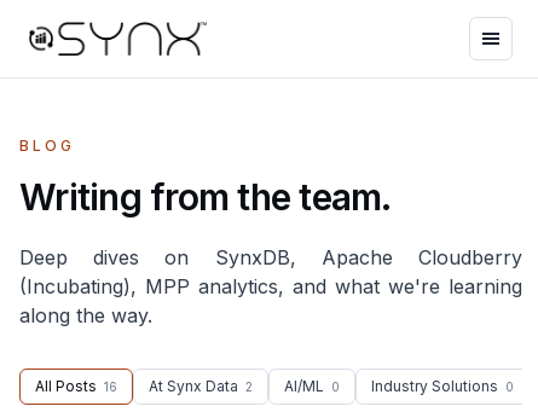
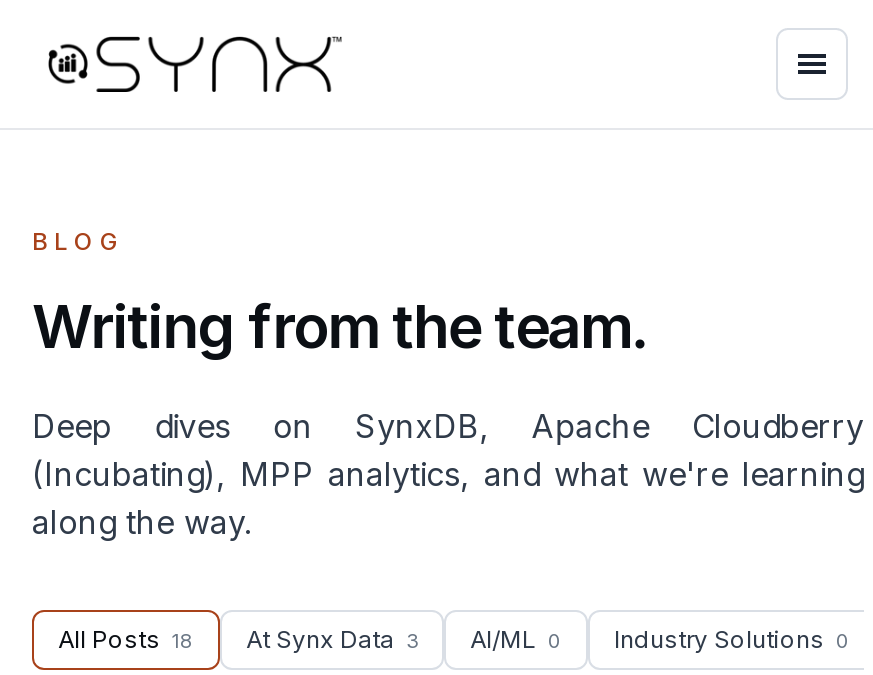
- All Posts 16
+ All Posts 18

- At Synx Data 2
+ At Synx Data 3
